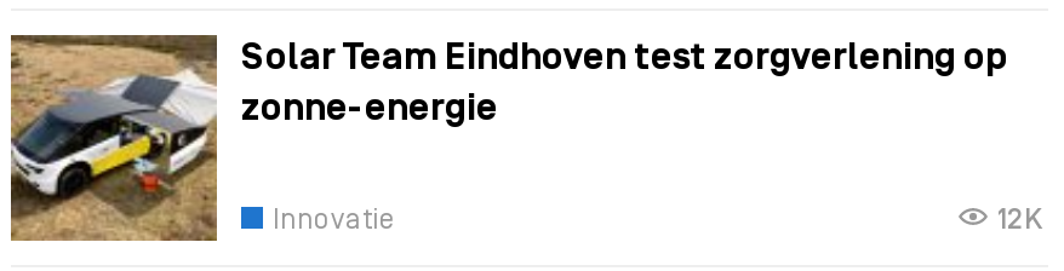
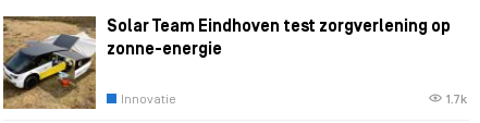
- 12K
+ 1.7k
